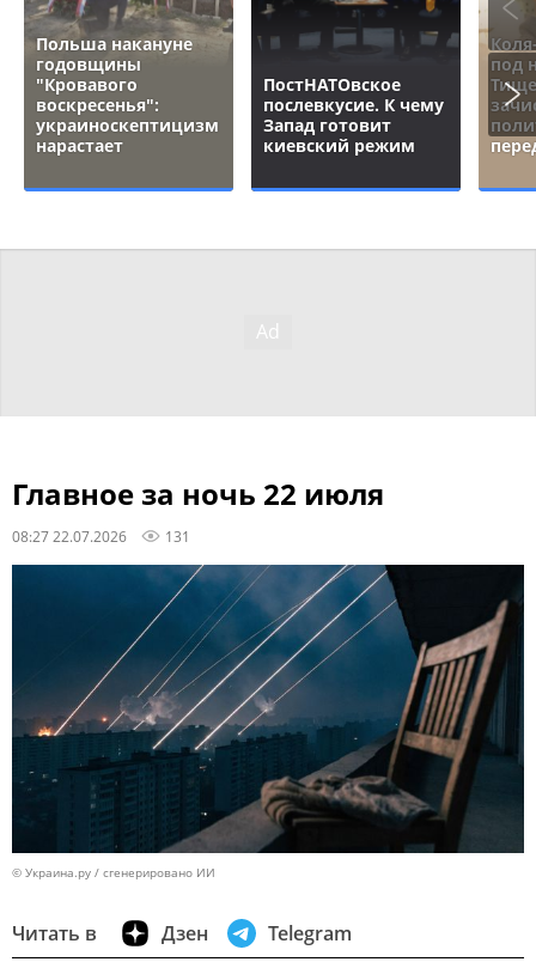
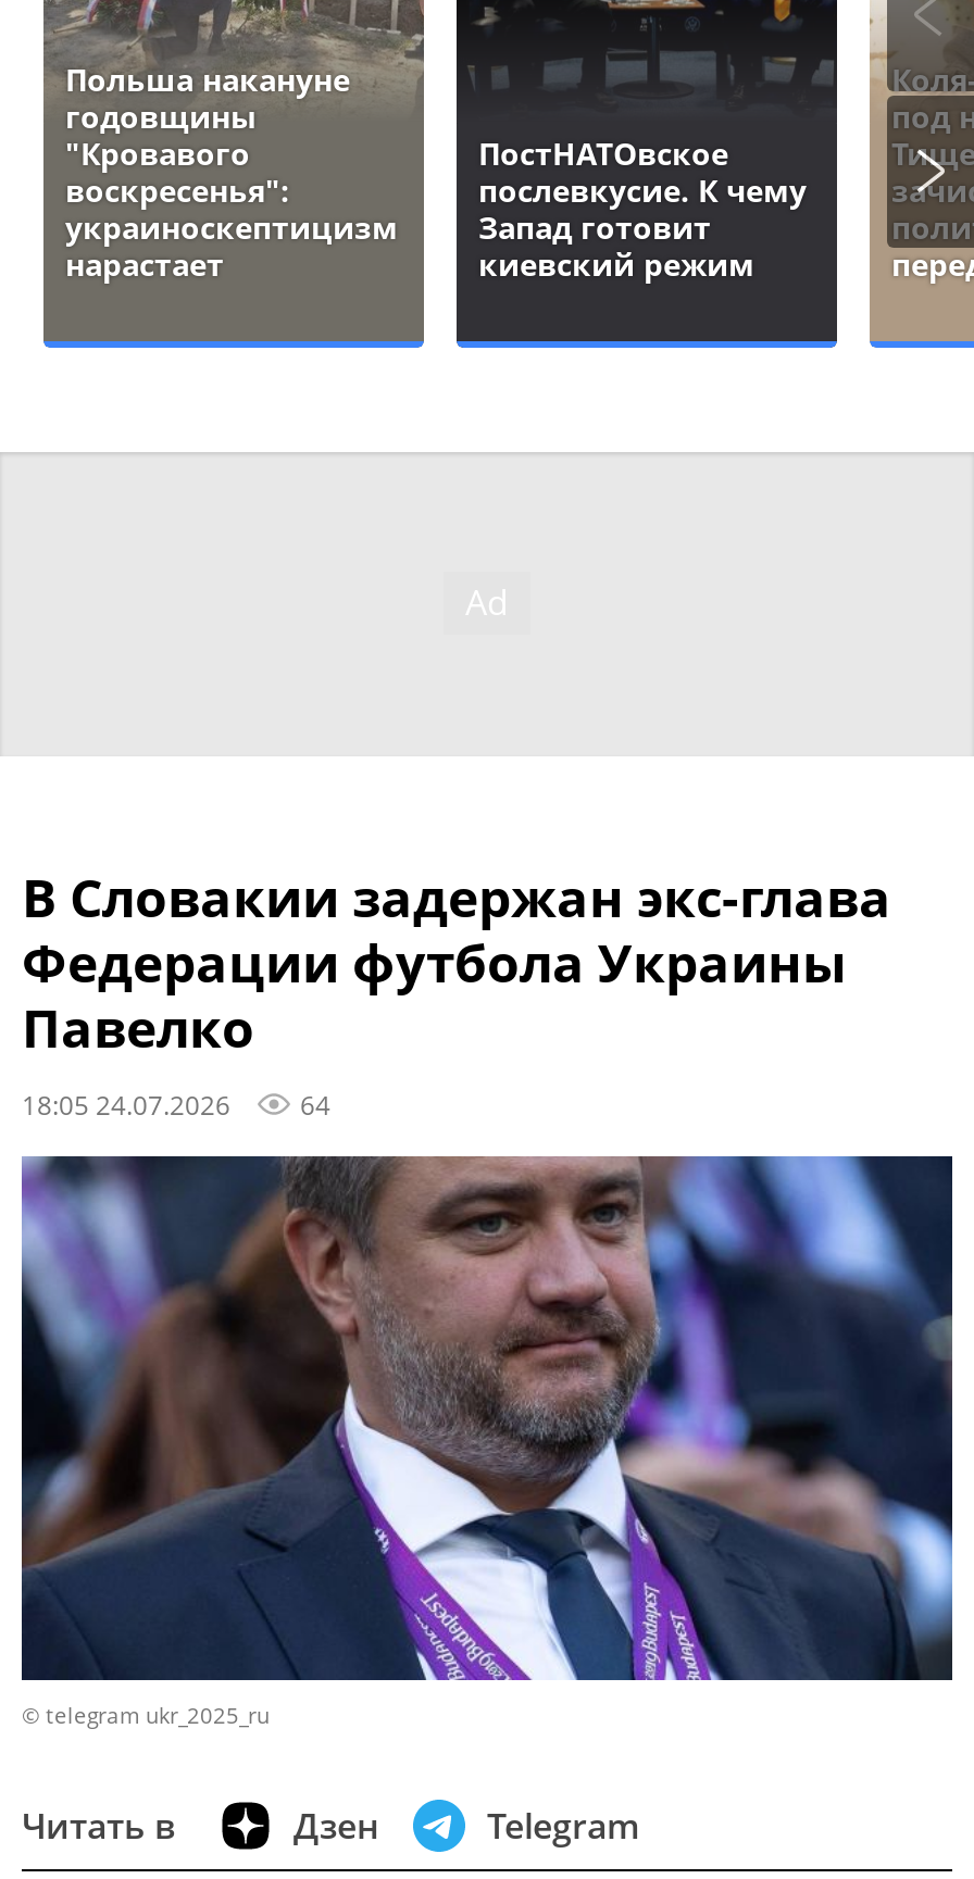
- Главное за ночь 22 июля
- 08:27 22.07.2026
- 131
+ В Словакии задержан экс-глава
+ Федерации футбола Украины
+ Павелко
+ 18:05 24.07.2026
+ 64

- [image]
- © Украина.ру / сгенерировано ИИ
+ [image]
+ © telegram ukr_2025_ru
